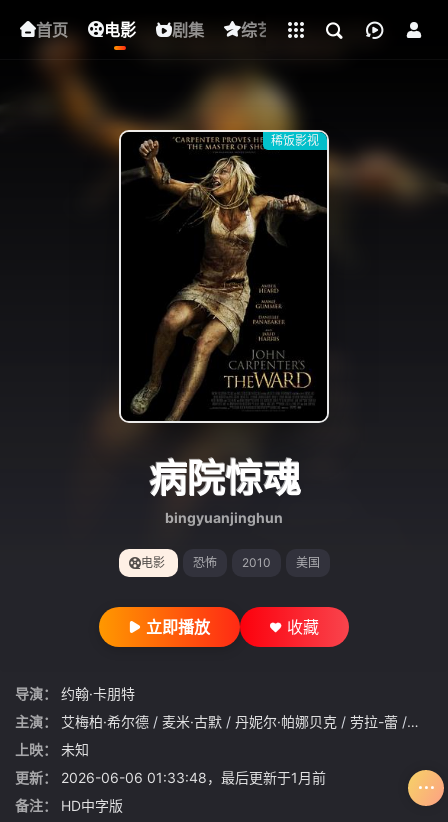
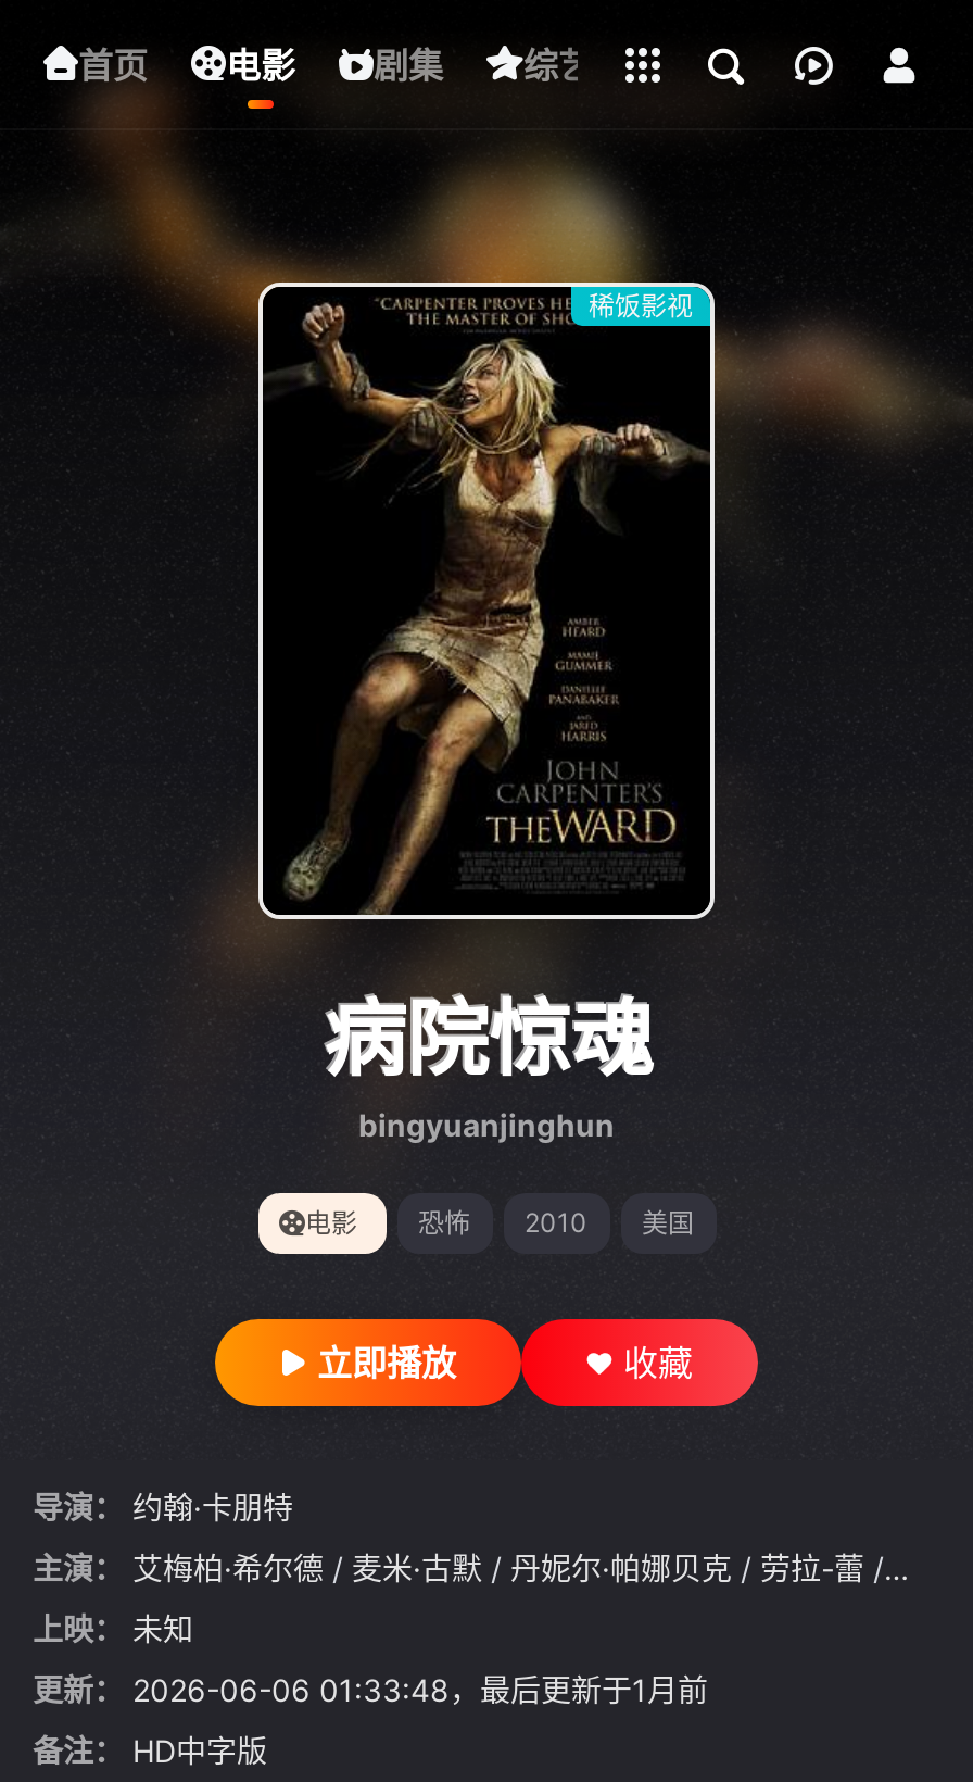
- [image]
